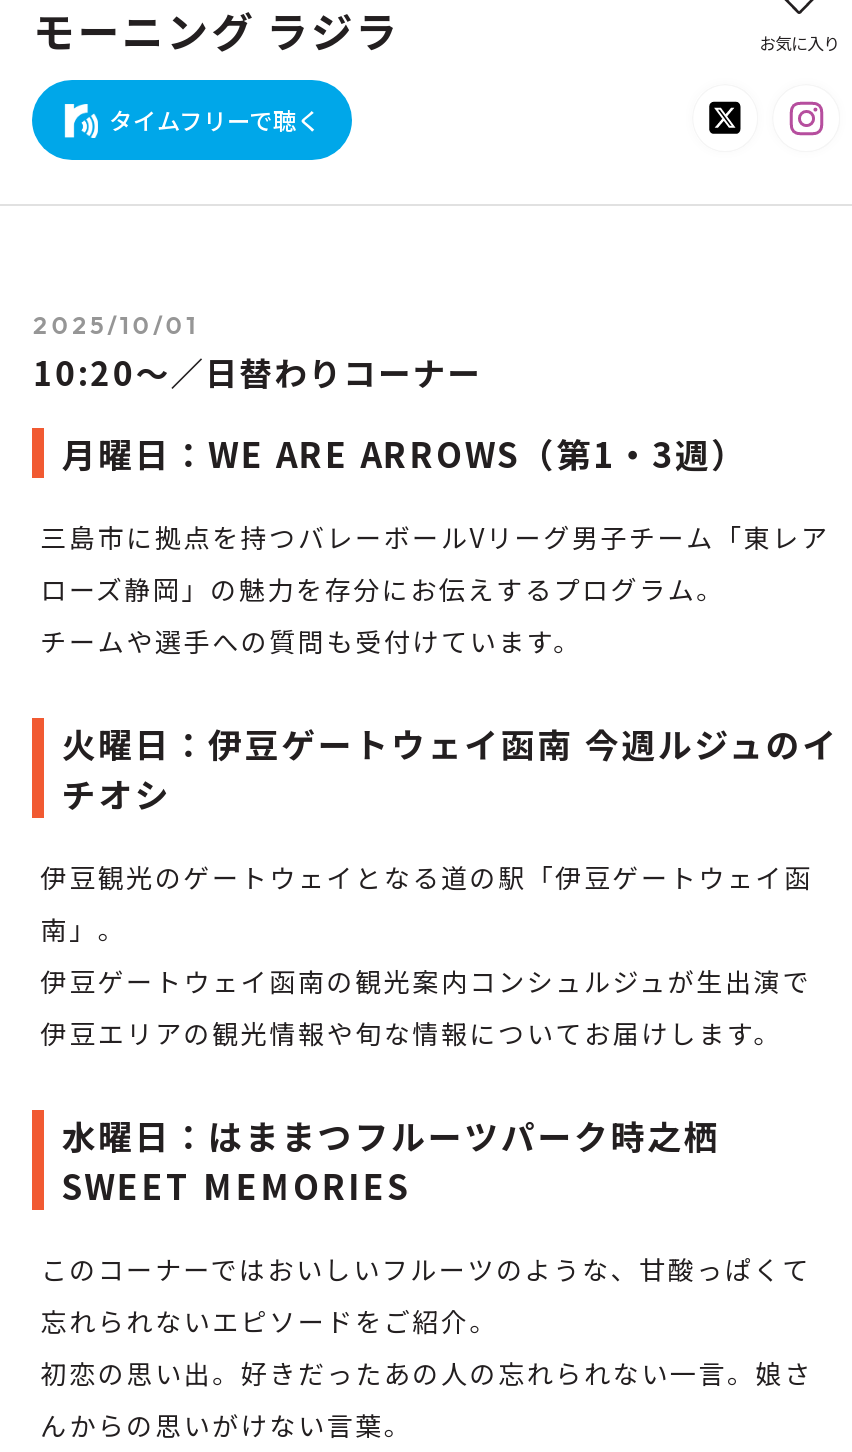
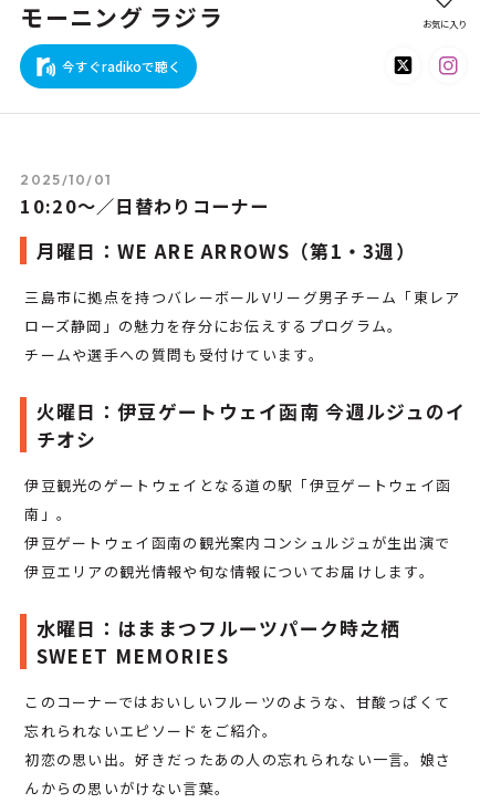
- タイムフリーで聴く
+ 今すぐradikoで聴く
